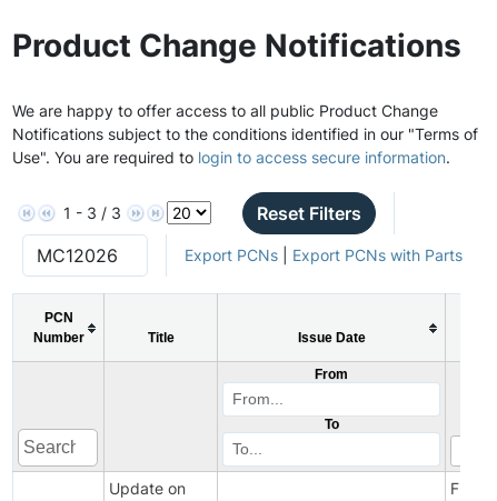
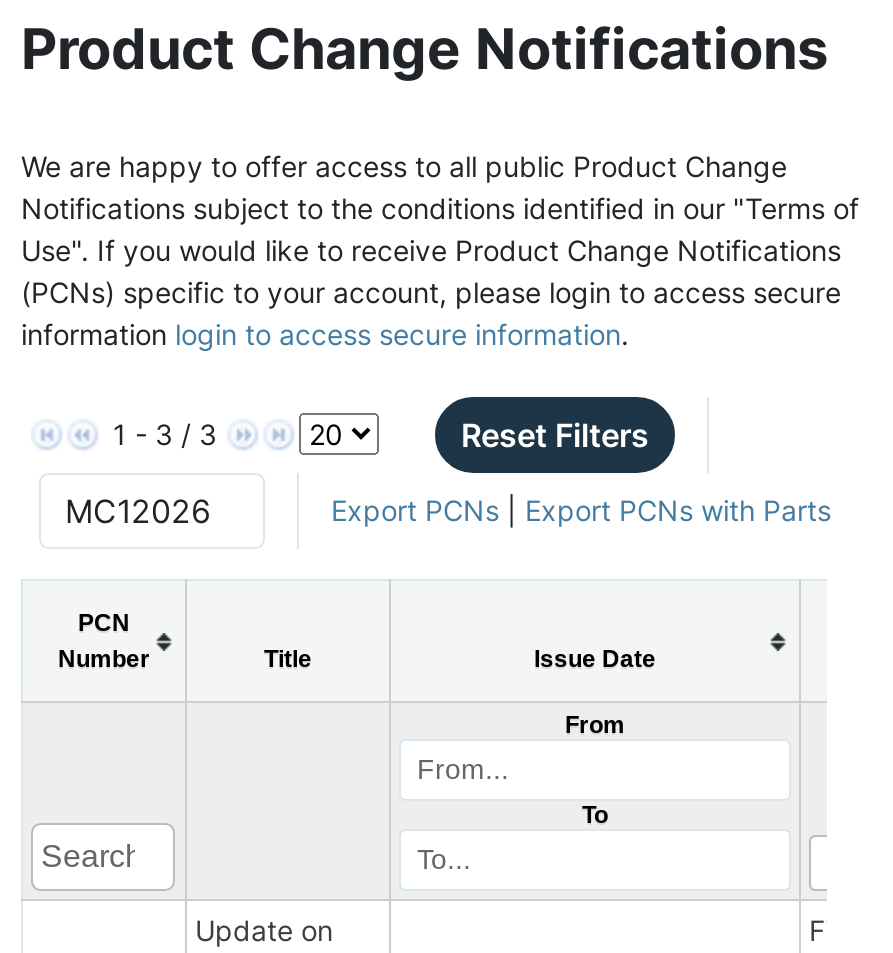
- Use". You are required to login to access secure information.
+ Use". If you would like to receive Product Change Notifications
+ (PCNs) specific to your account, please login to access secure
+ information login to access secure information.
